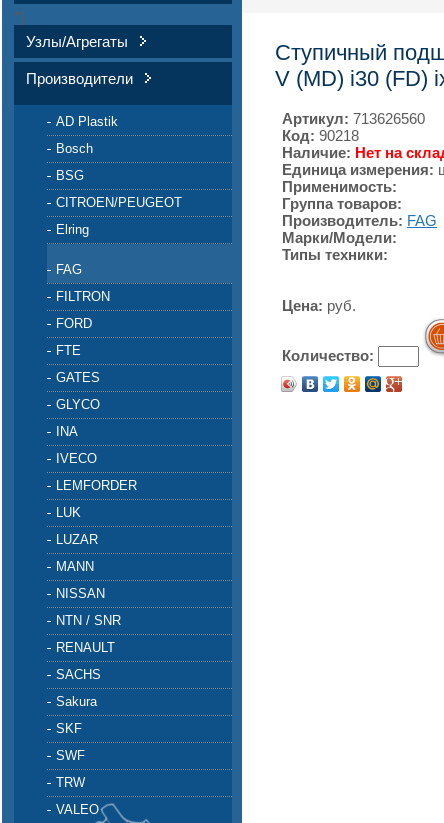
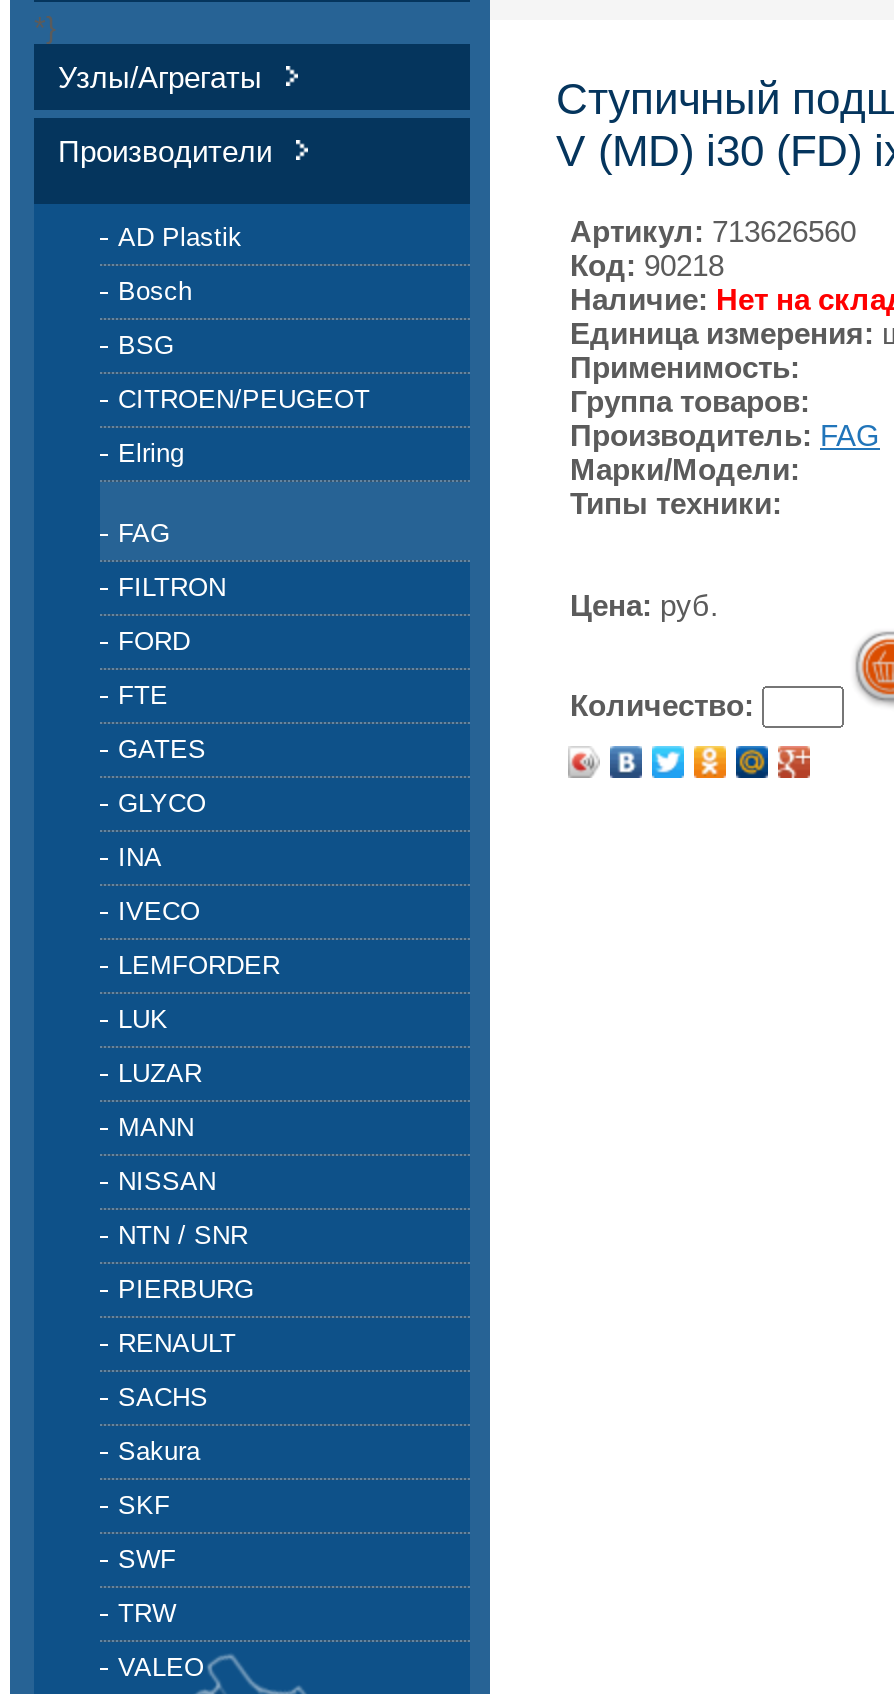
+ PIERBURG
